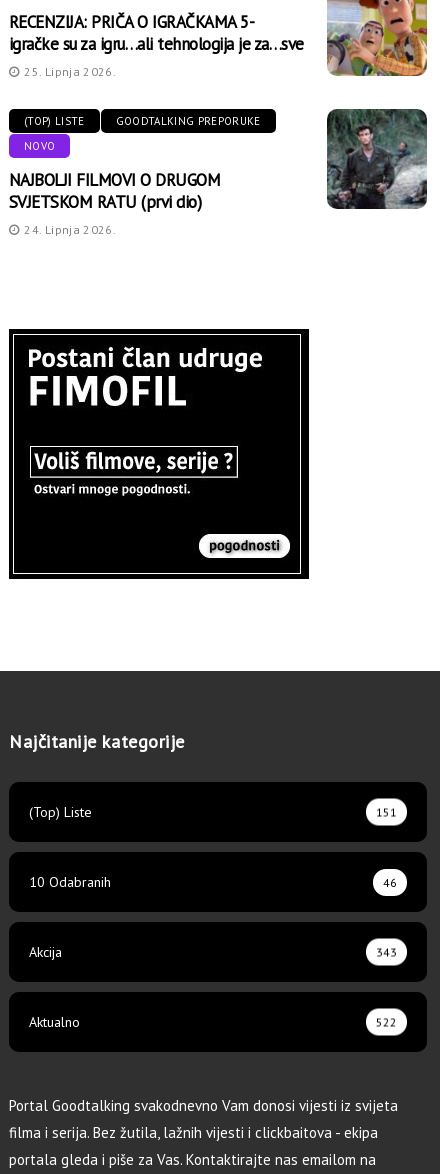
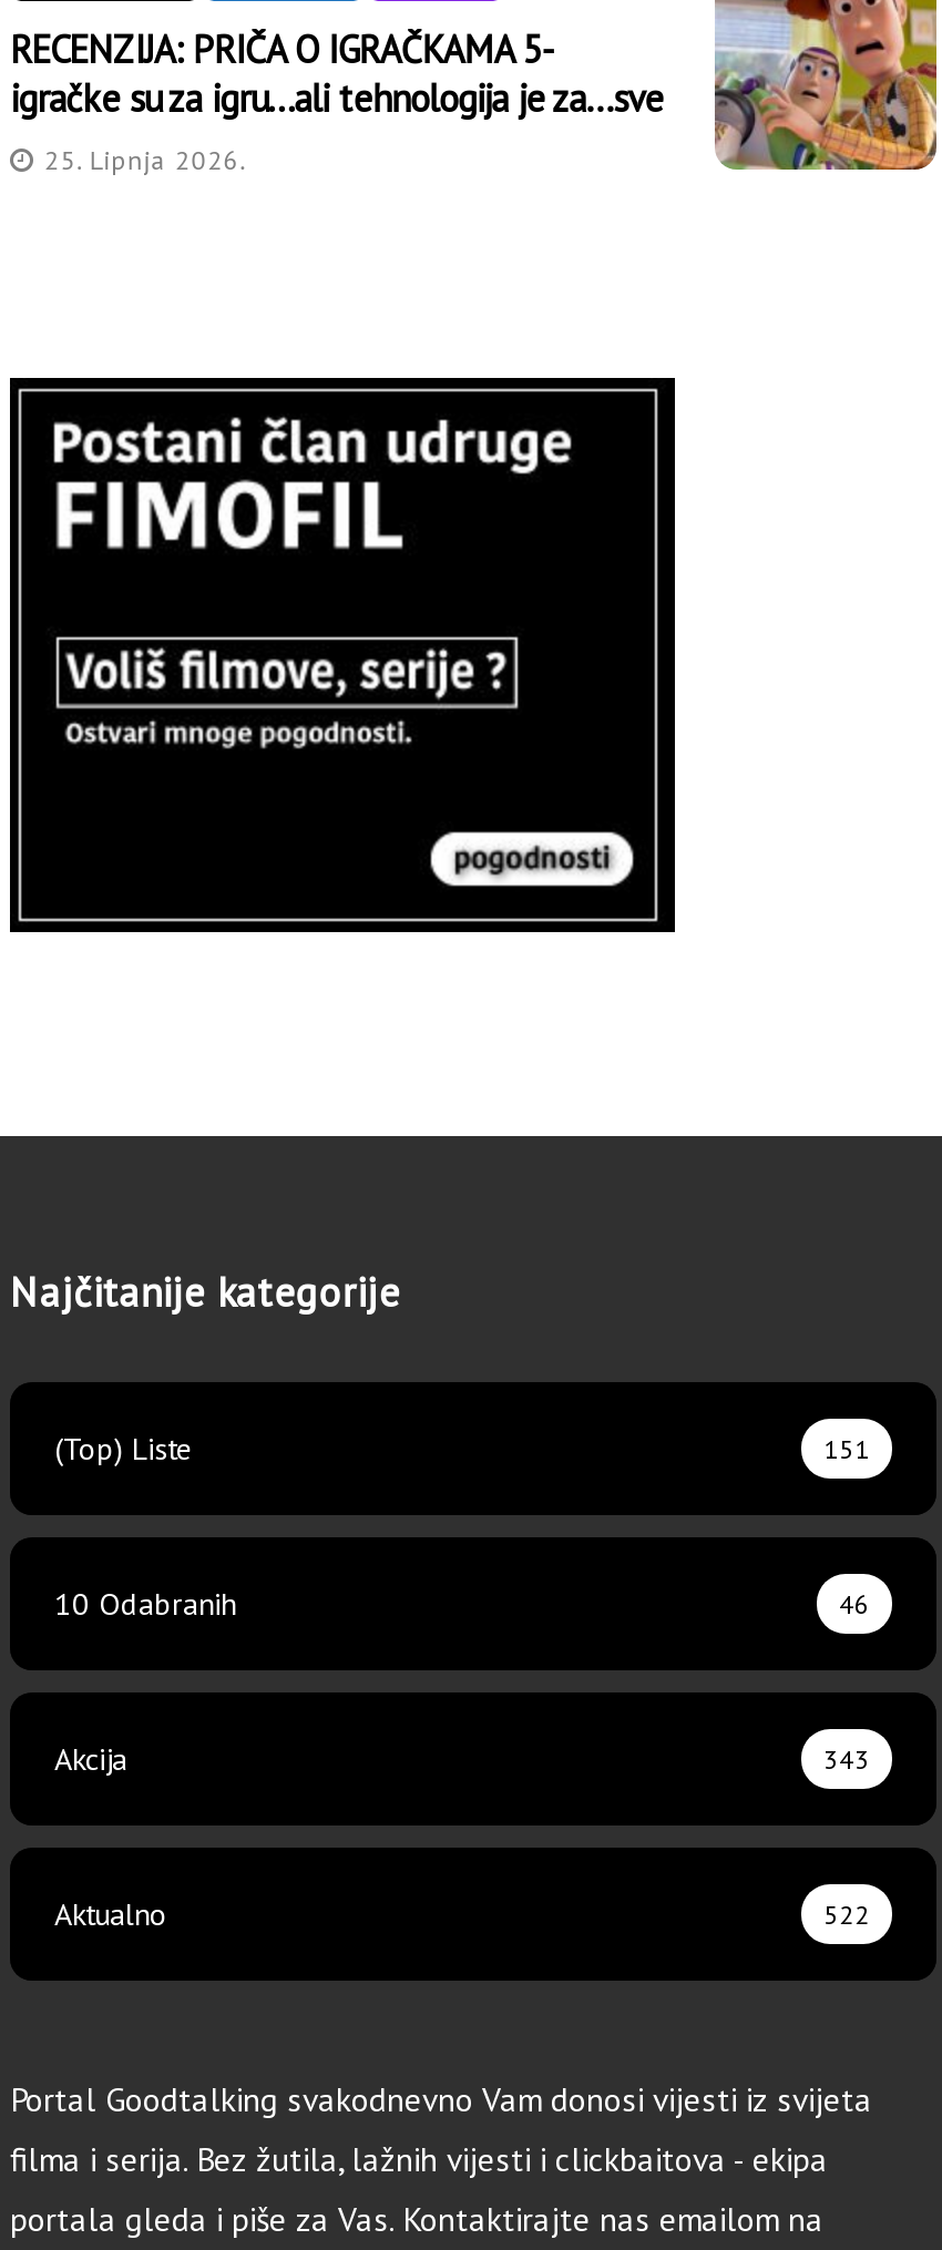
- [image]

- (TOP) LISTE
- GOODTALKING PREPORUKE
- NOVO
- NAJBOLJI FILMOVI O DRUGOM
- SVJETSKOM RATU (prvi dio)
- 24. Lipnja 2026.
